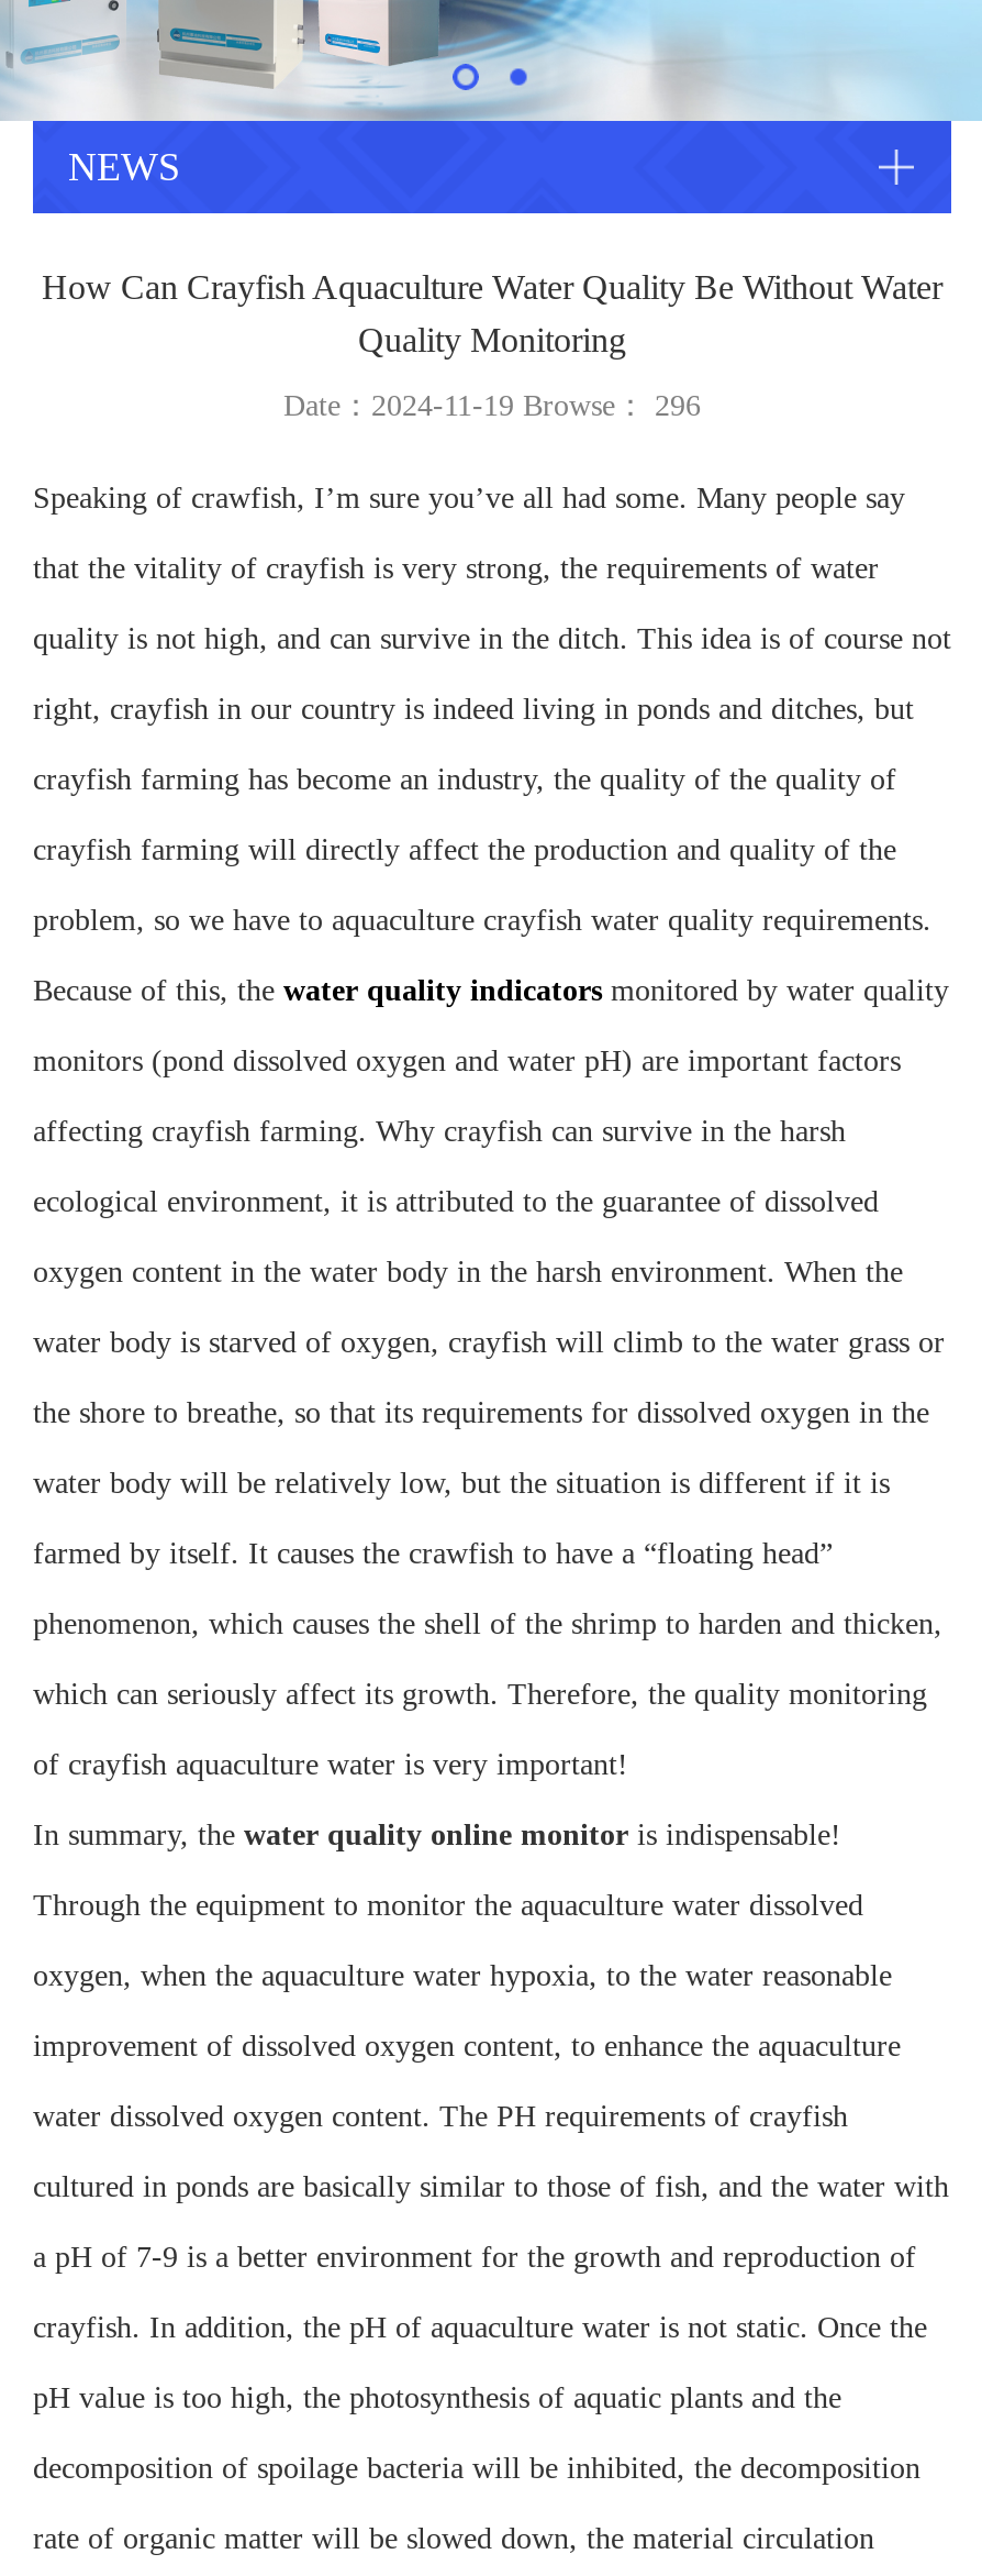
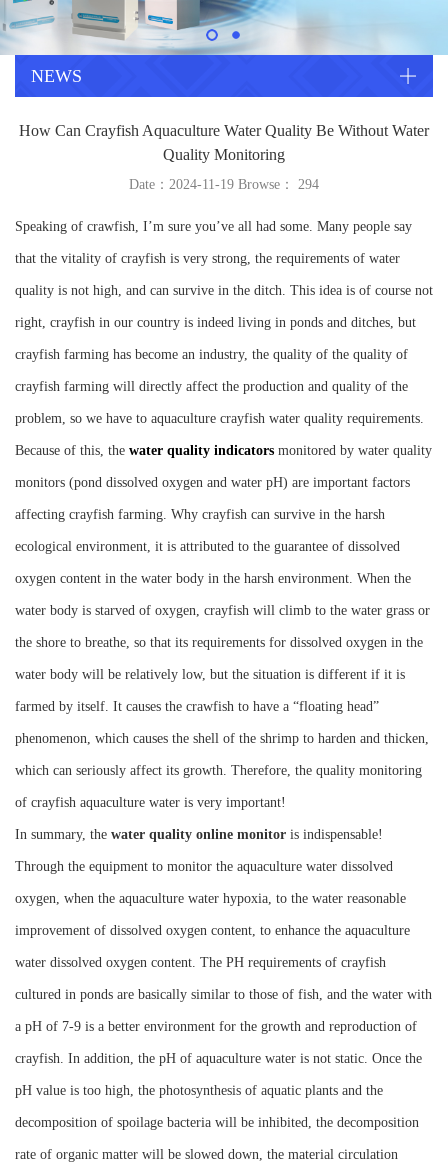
- Date：2024-11-19 Browse：296
+ Date：2024-11-19 Browse：294
